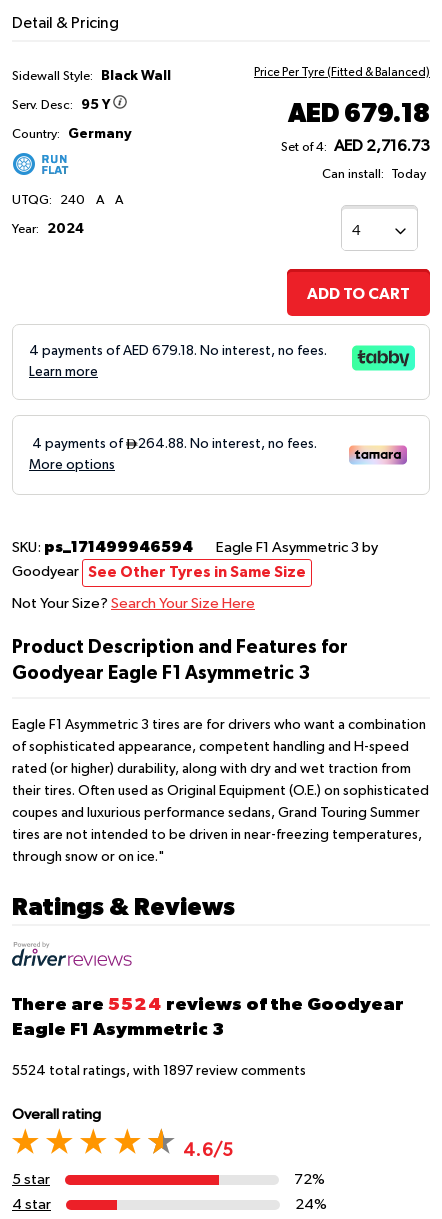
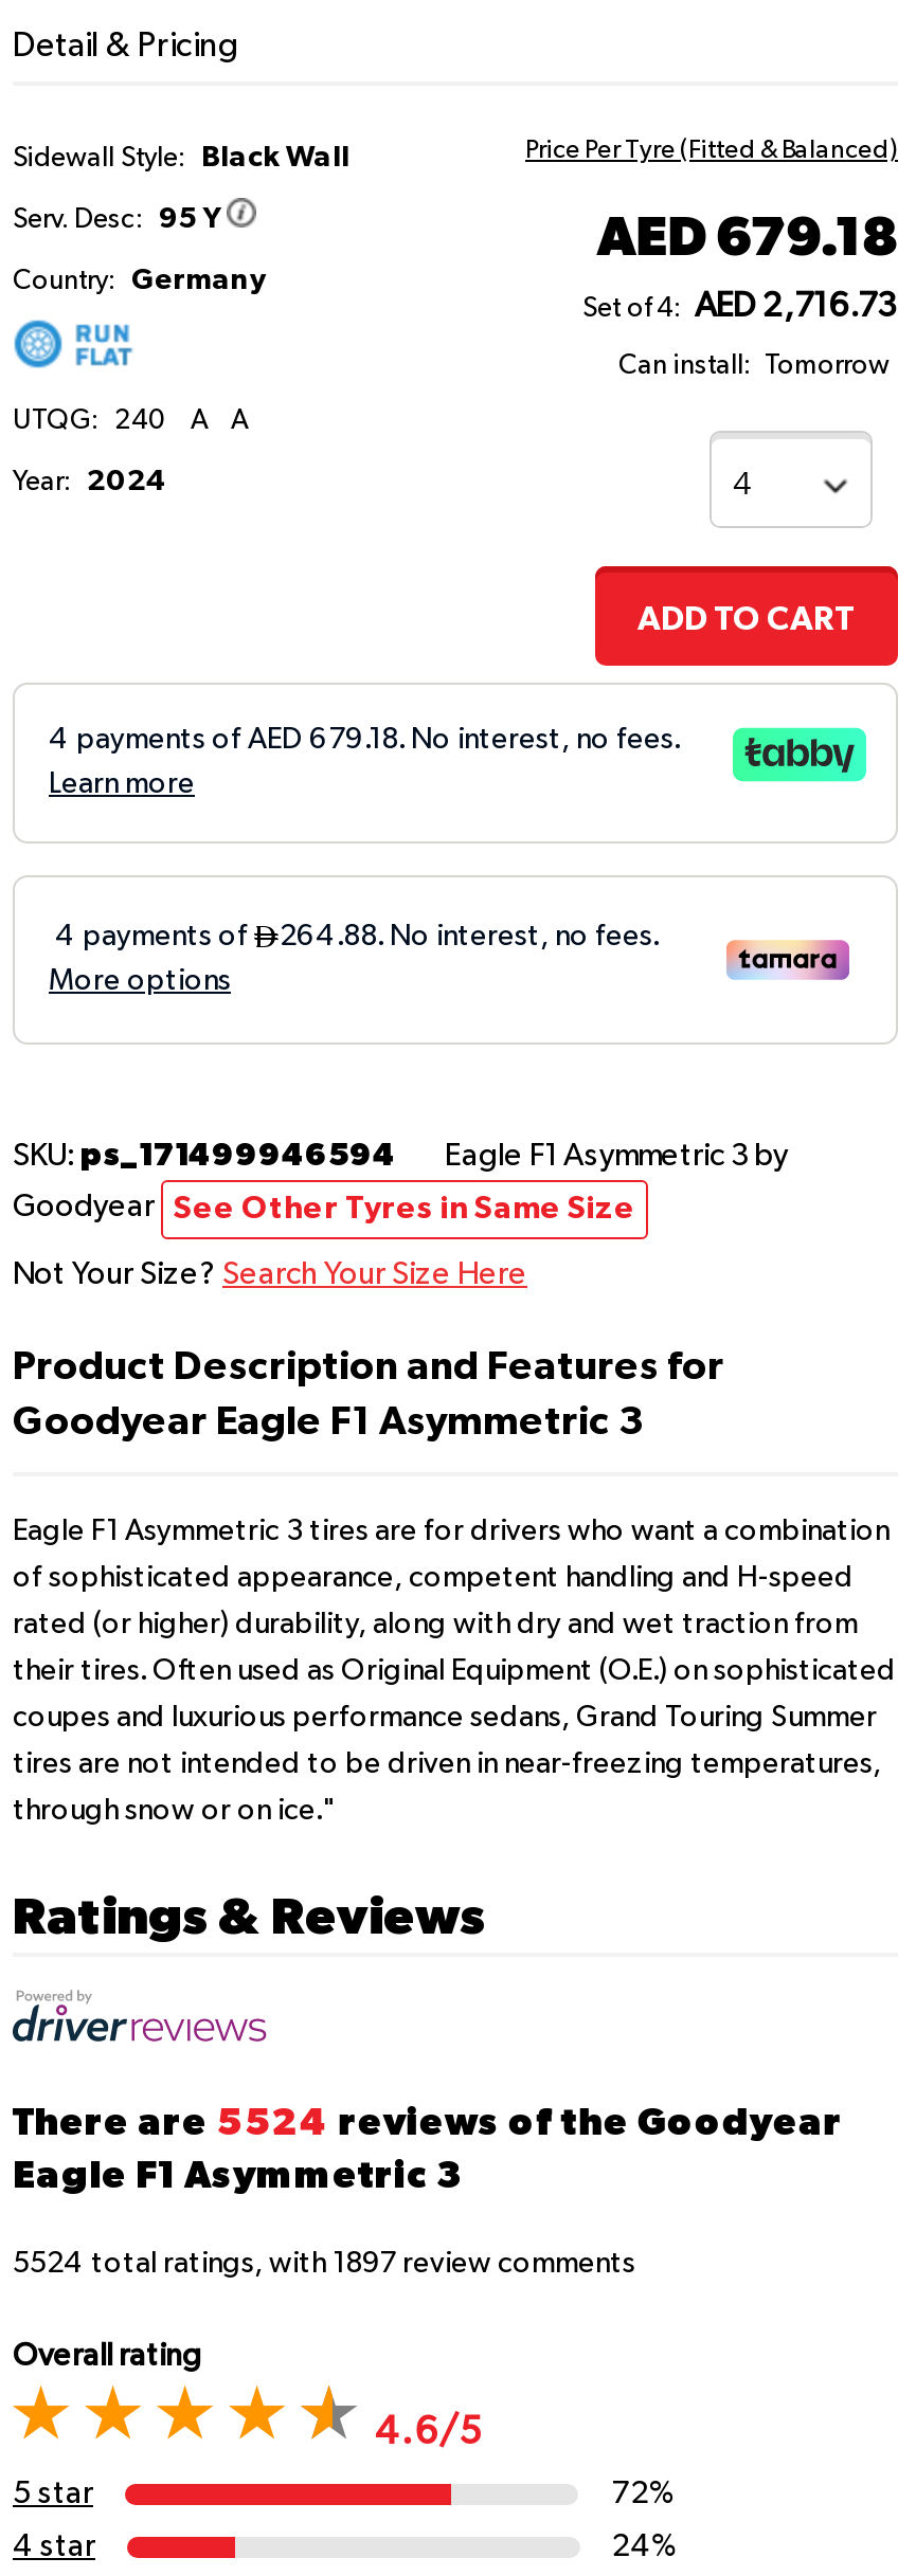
- Can install: Today
+ Can install: Tomorrow
